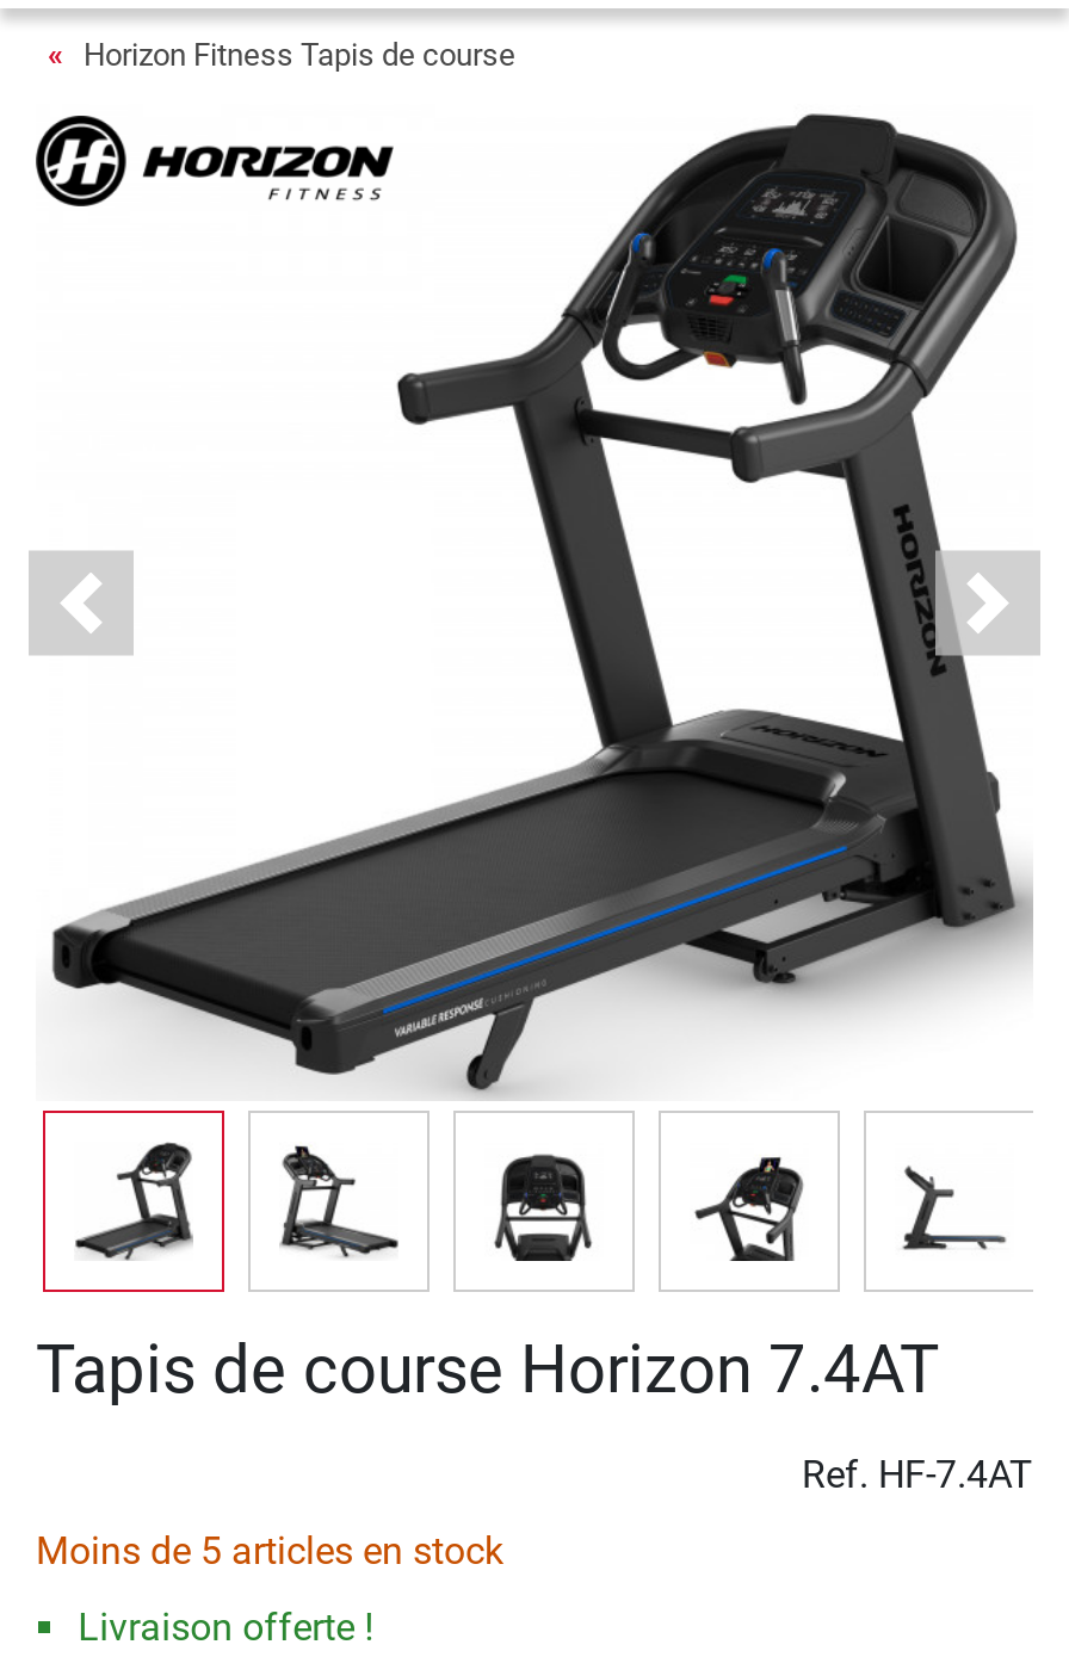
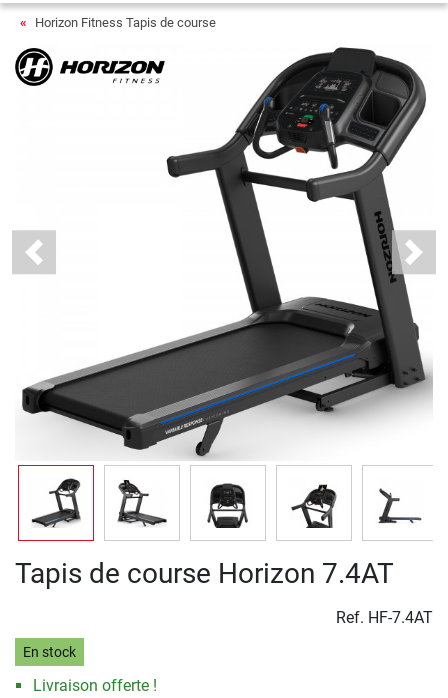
- Moins de 5 articles en stock
+ En stock
